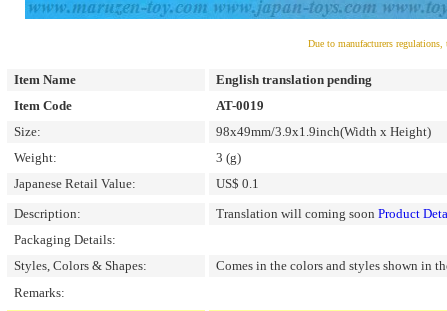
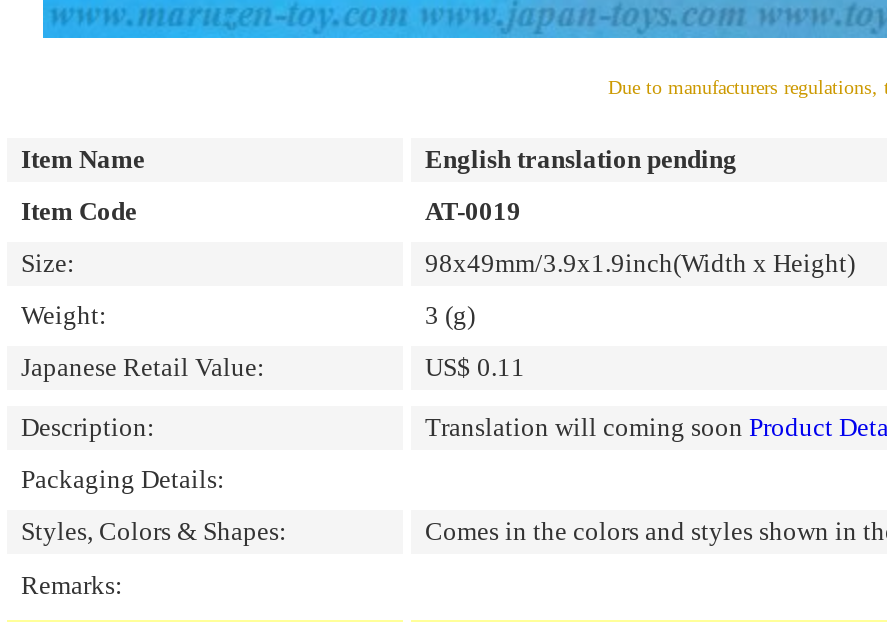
- US$ 0.1
+ US$ 0.11
